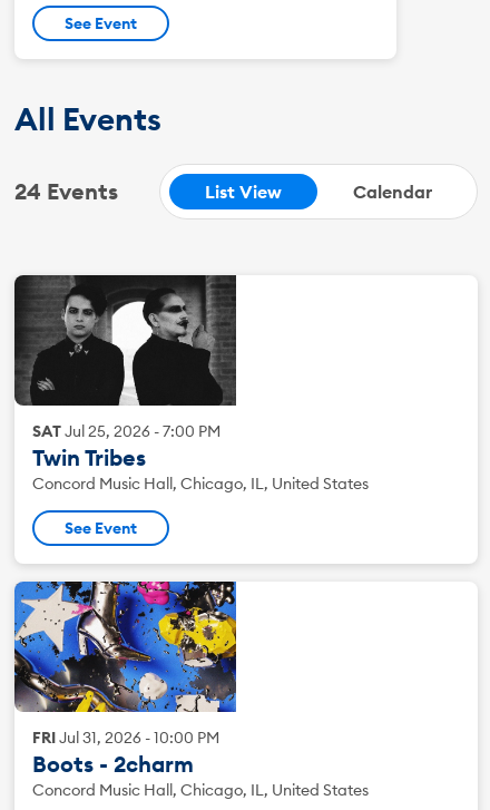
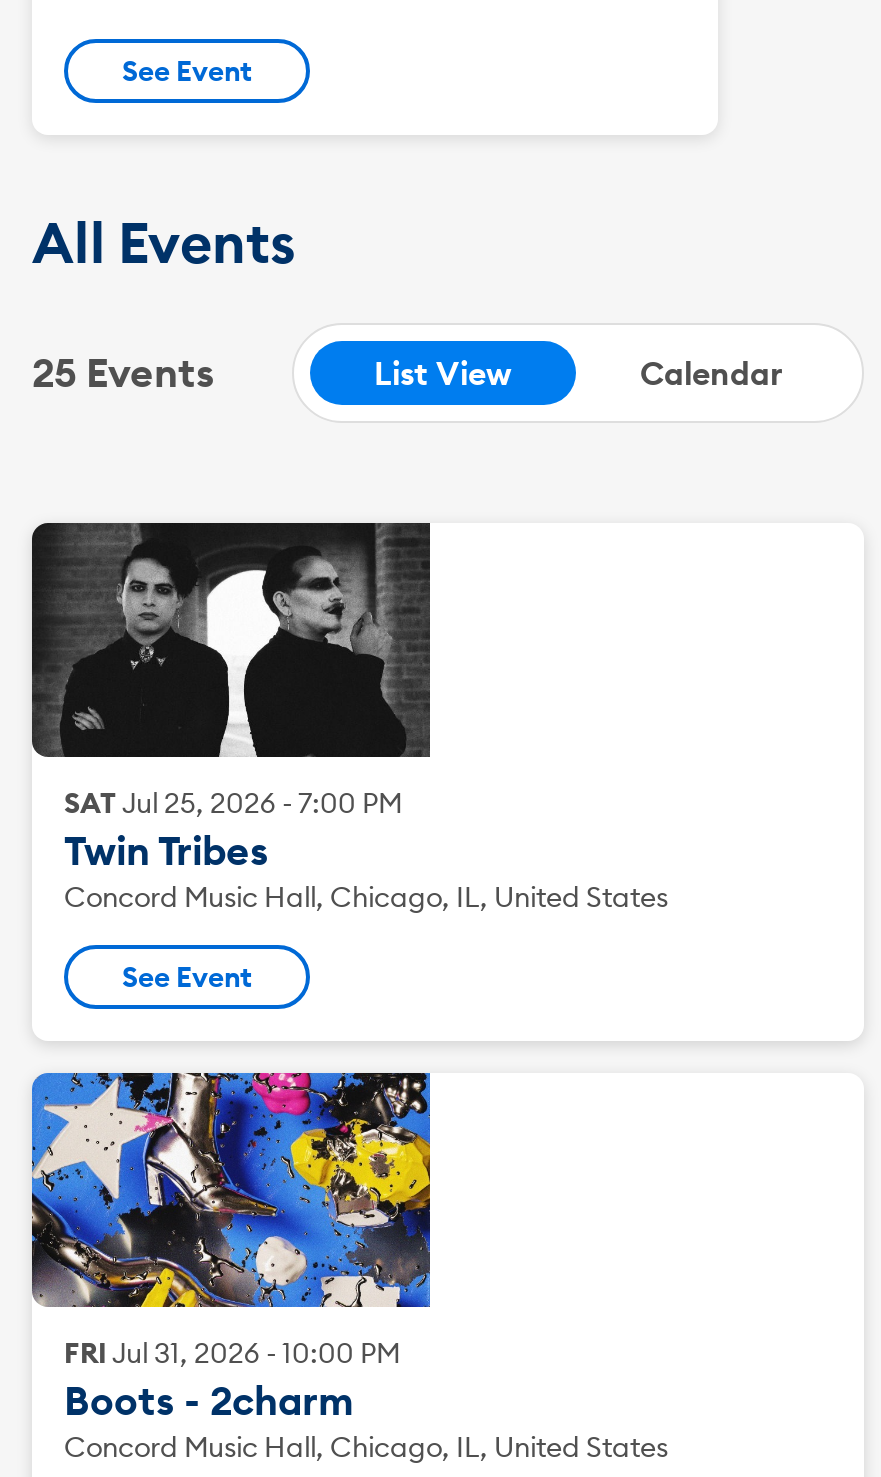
- 24 Events
+ 25 Events
